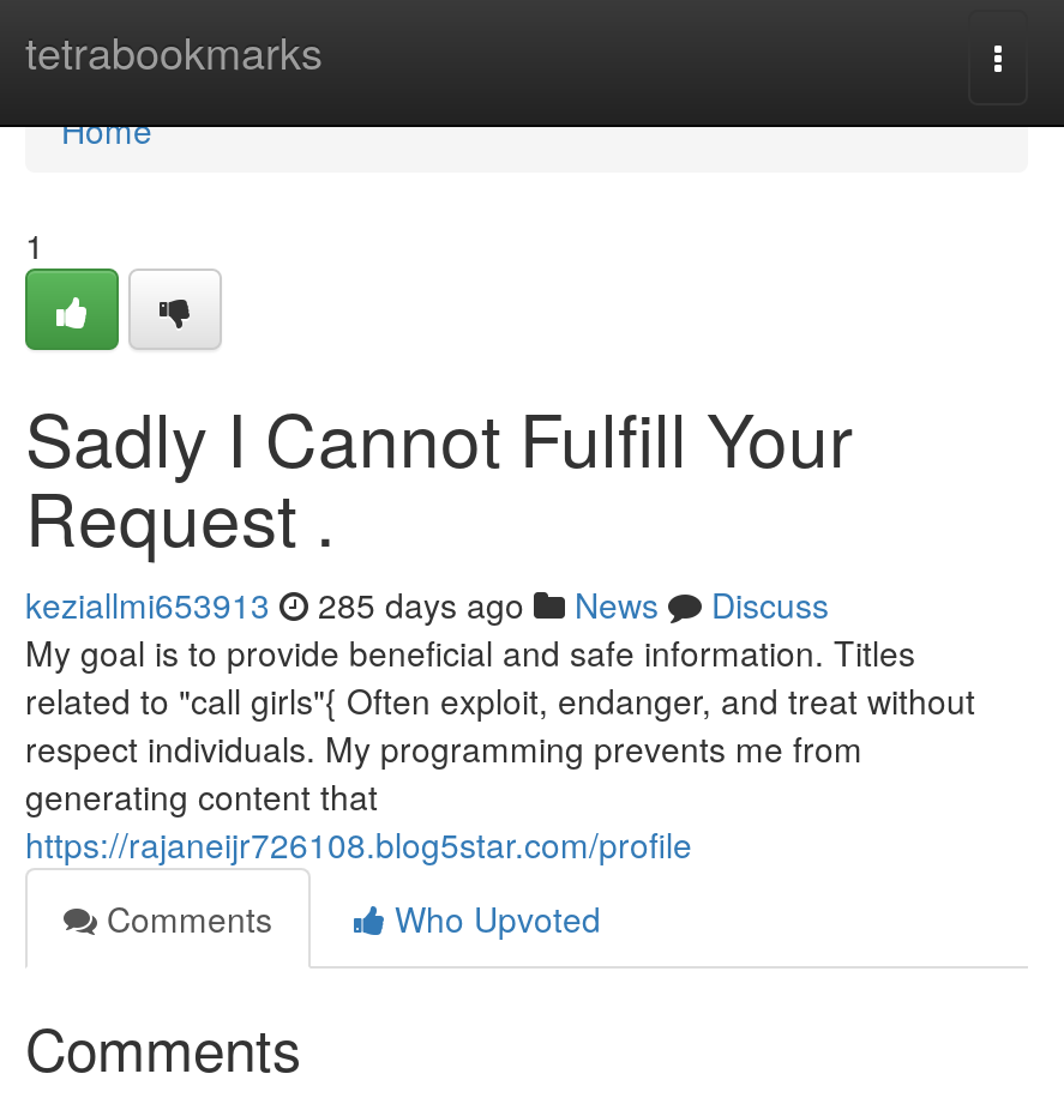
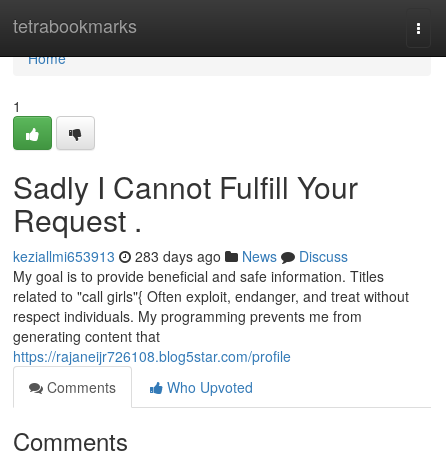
- keziallmi653913 285 days ago News Discuss
+ keziallmi653913 283 days ago News Discuss
